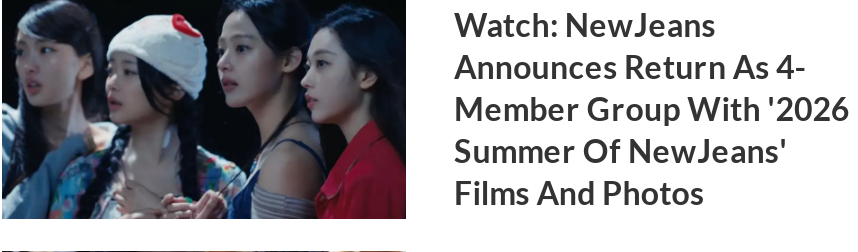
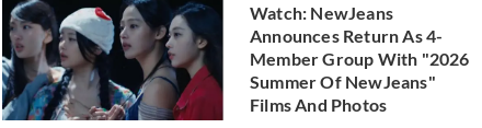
- Member Group With '2026
+ Member Group With "2026

- Summer Of NewJeans'
+ Summer Of NewJeans"
